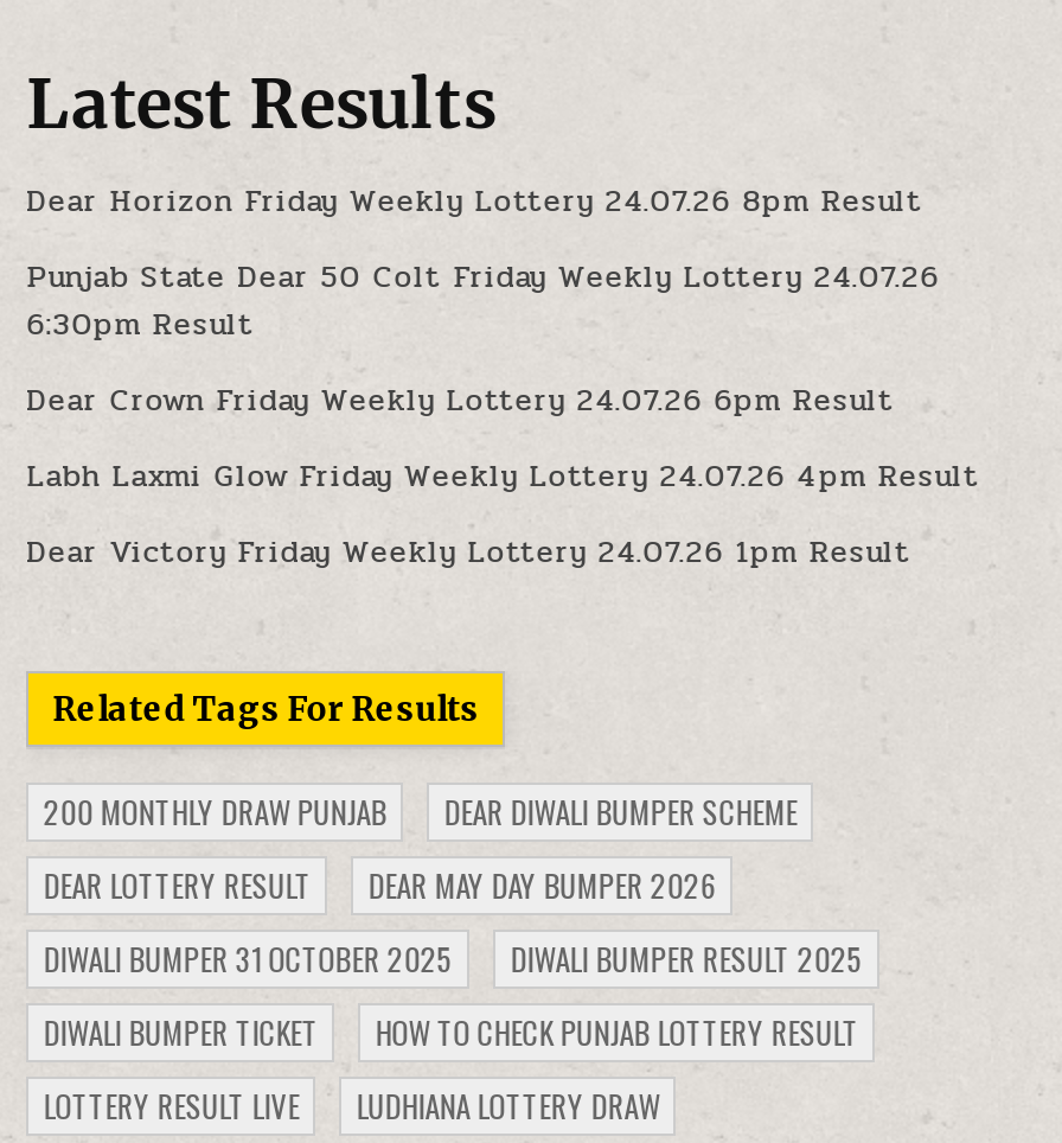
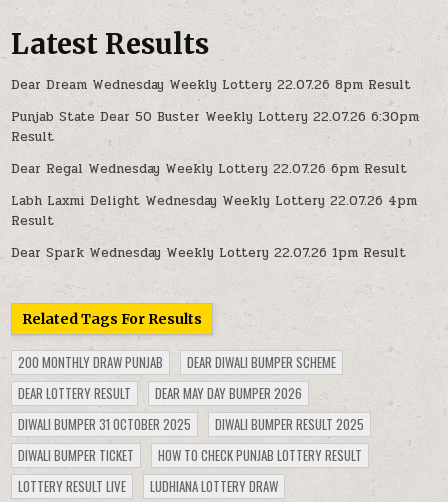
- Dear Horizon Friday Weekly Lottery 24.07.26 8pm Result
+ Dear Dream Wednesday Weekly Lottery 22.07.26 8pm Result

- Punjab State Dear 50 Colt Friday Weekly Lottery 24.07.26
- 6:30pm Result
+ Punjab State Dear 50 Buster Weekly Lottery 22.07.26 6:30pm
+ Result

- Dear Crown Friday Weekly Lottery 24.07.26 6pm Result
+ Dear Regal Wednesday Weekly Lottery 22.07.26 6pm Result

- Labh Laxmi Glow Friday Weekly Lottery 24.07.26 4pm Result
+ Labh Laxmi Delight Wednesday Weekly Lottery 22.07.26 4pm
+ Result

- Dear Victory Friday Weekly Lottery 24.07.26 1pm Result
+ Dear Spark Wednesday Weekly Lottery 22.07.26 1pm Result
